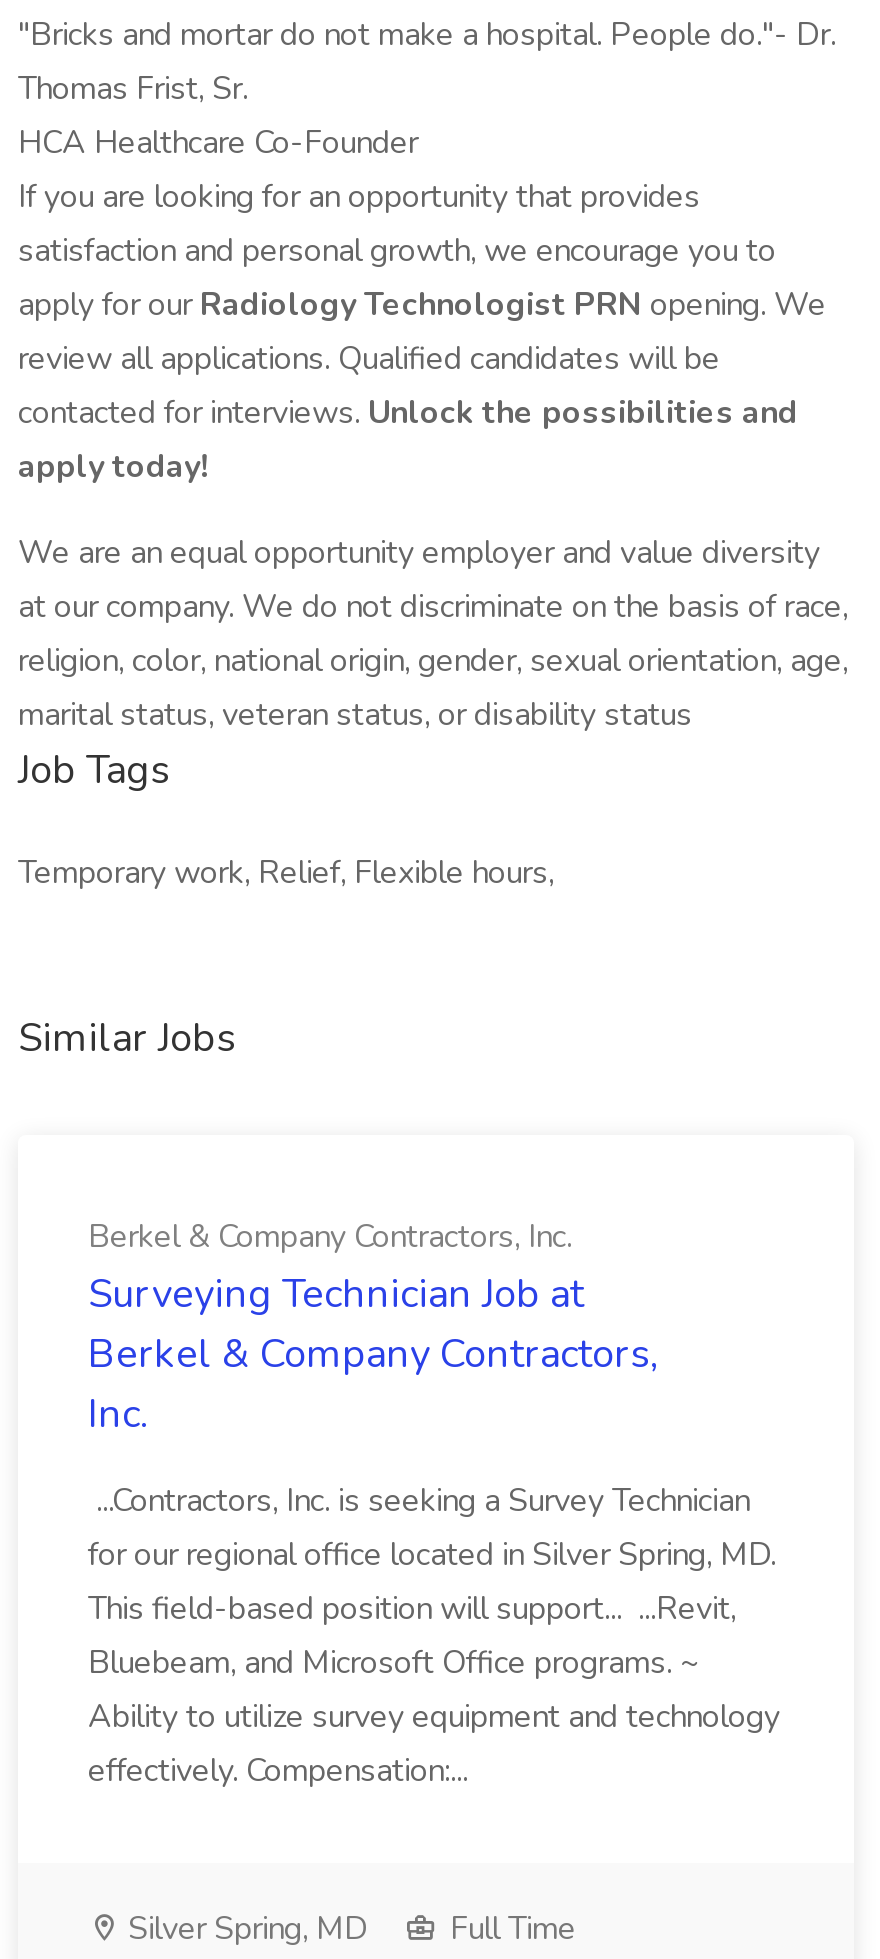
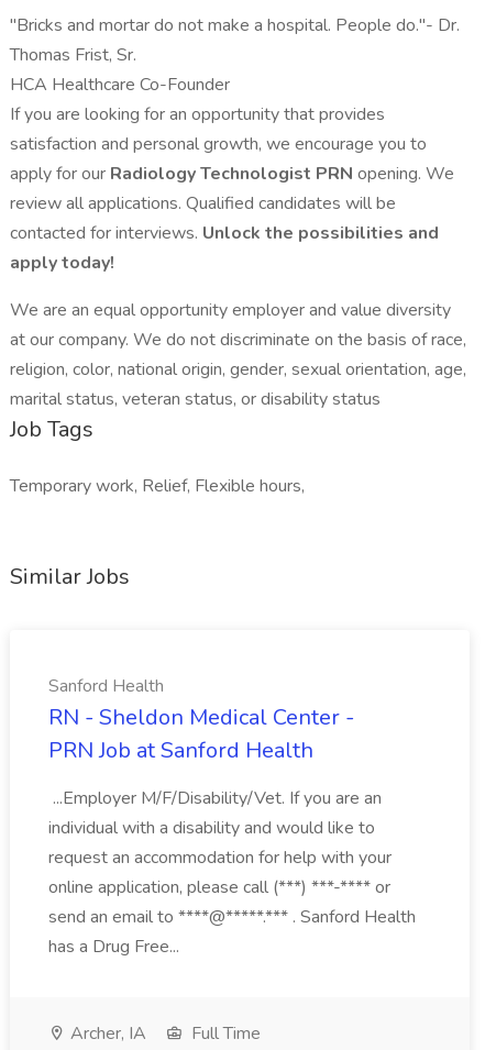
- Berkel & Company Contractors, Inc.
- Surveying Technician Job at
- Berkel & Company Contractors,
- Inc.
+ Sanford Health
+ RN - Sheldon Medical Center -
+ PRN Job at Sanford Health

- ...Contractors, Inc. is seeking a Survey Technician
- for our regional office located in Silver Spring, MD.
- This field-based position will support... ...Revit,
- Bluebeam, and Microsoft Office programs. ~
- Ability to utilize survey equipment and technology
- effectively. Compensation:...
+ ...Employer M/F/Disability/Vet. If you are an
+ individual with a disability and would like to
+ request an accommodation for help with your
+ online application, please call (***) ***-**** or
+ send an email to ****@*****.*** . Sanford Health
+ has a Drug Free...

- Silver Spring, MD
+ Archer, IA
